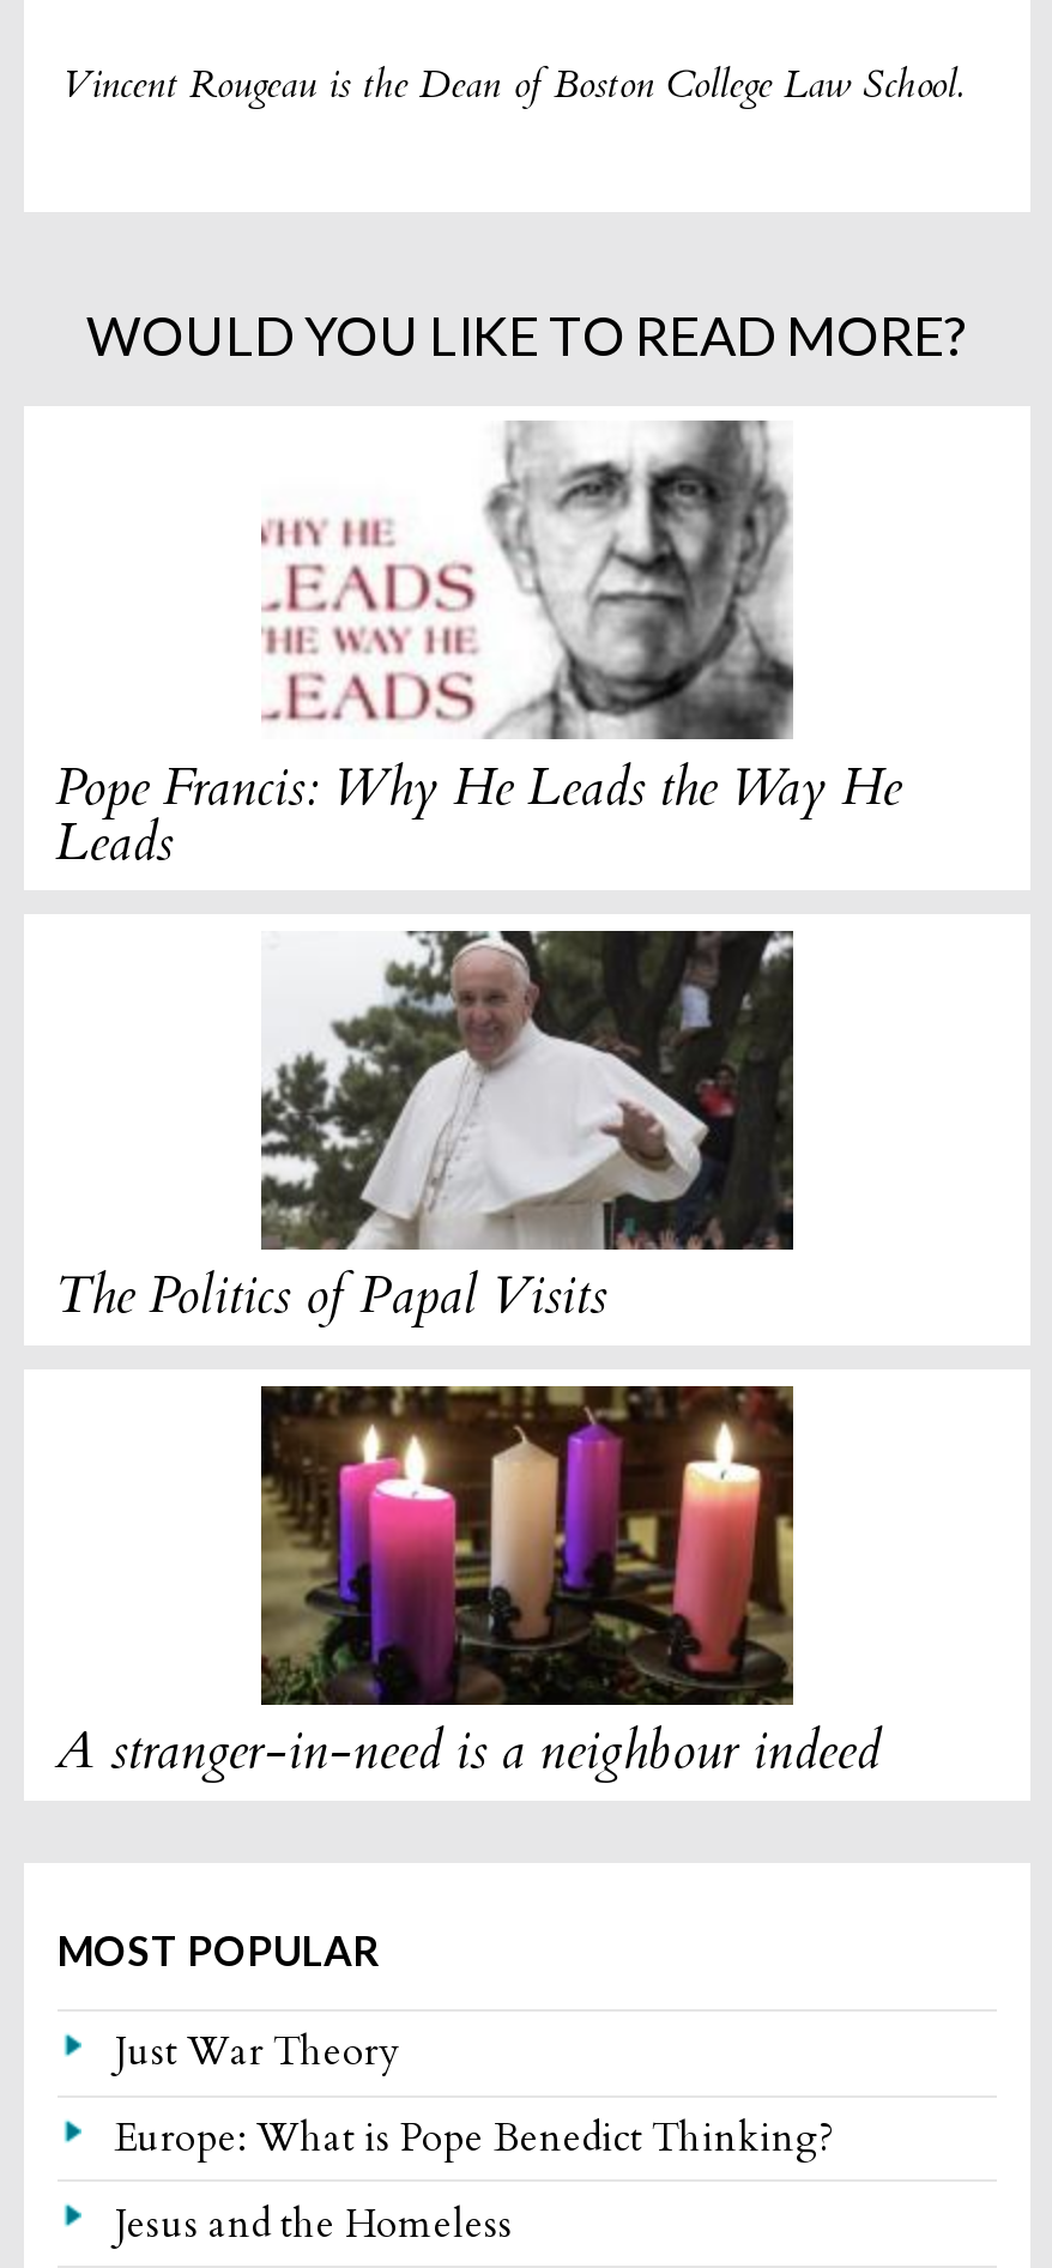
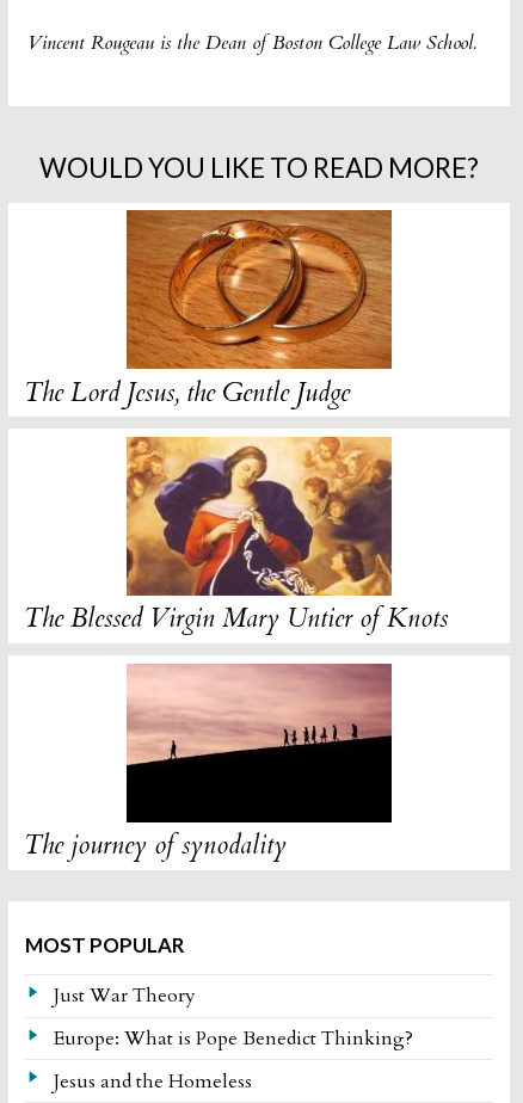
- [image]
- Pope Francis: Why He Leads the Way He
- Leads
+ [image]
+ The Lord Jesus, the Gentle Judge

- [image]
- The Politics of Papal Visits
+ [image]
+ The Blessed Virgin Mary Untier of Knots

- [image]
- A stranger-in-need is a neighbour indeed
+ [image]
+ The journey of synodality
